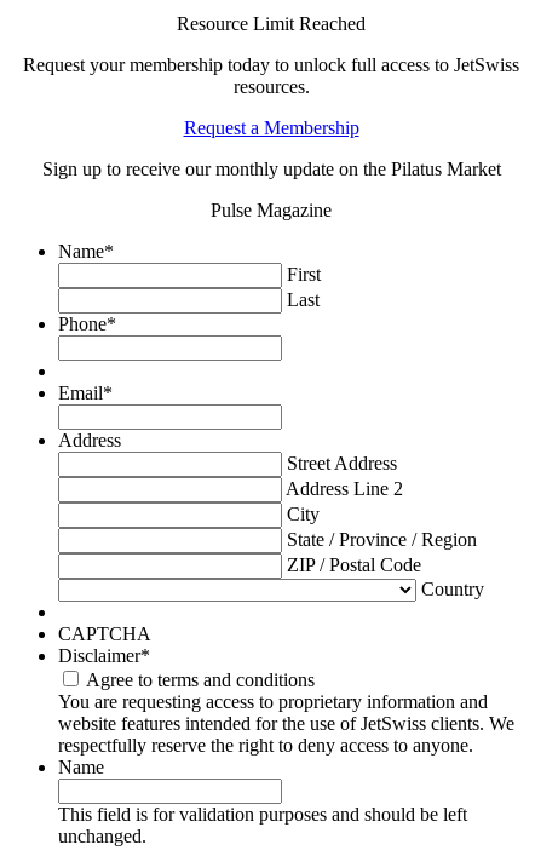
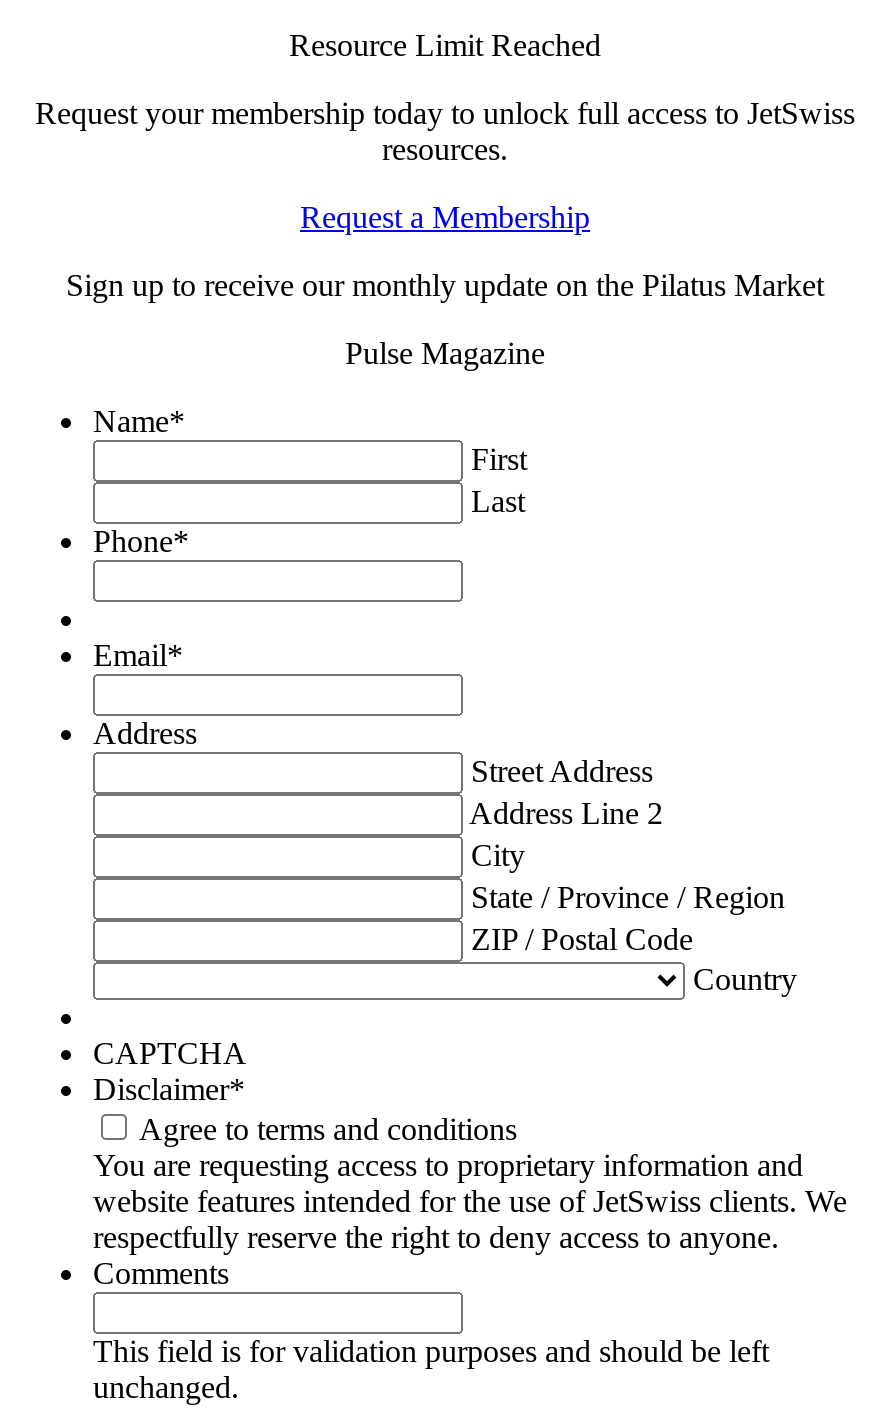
- Name
+ Comments
